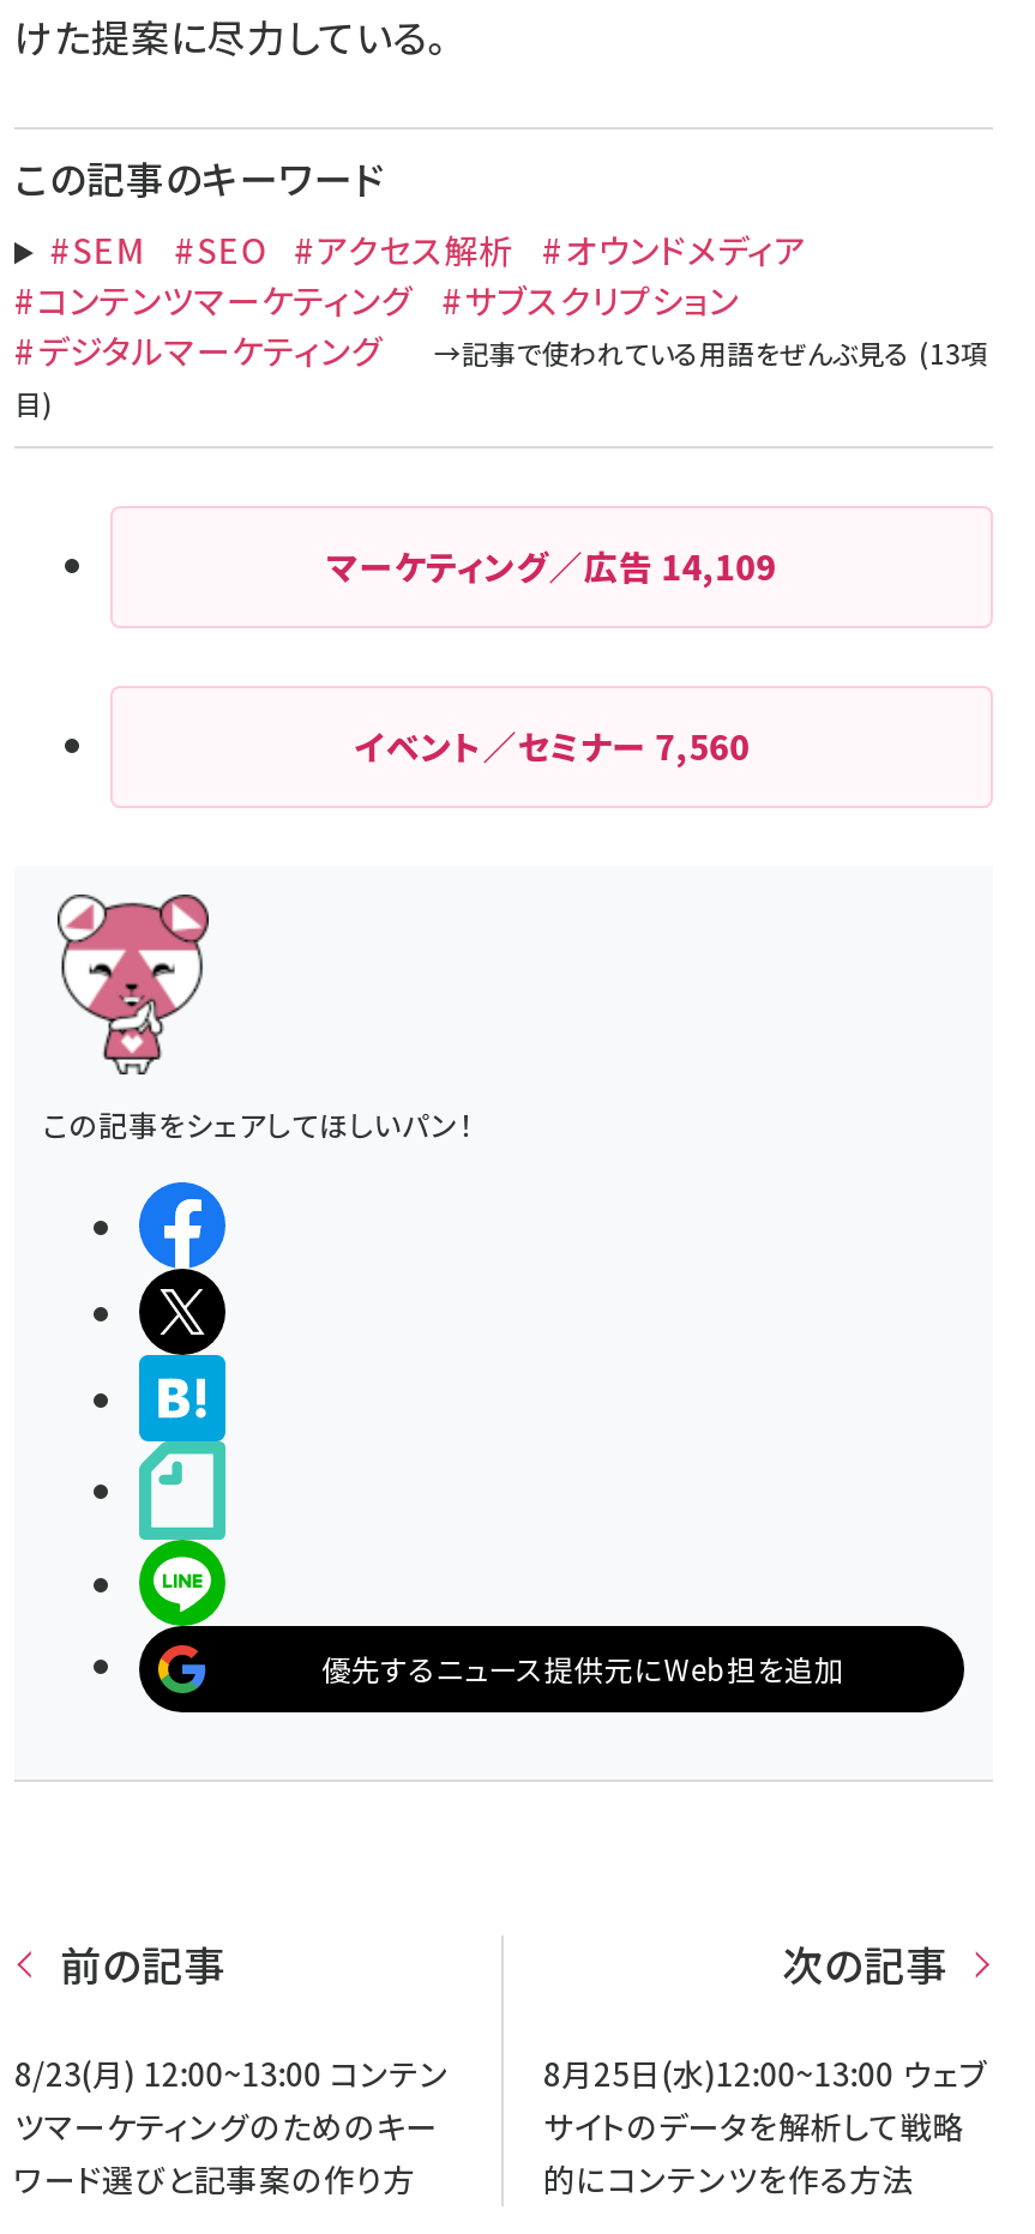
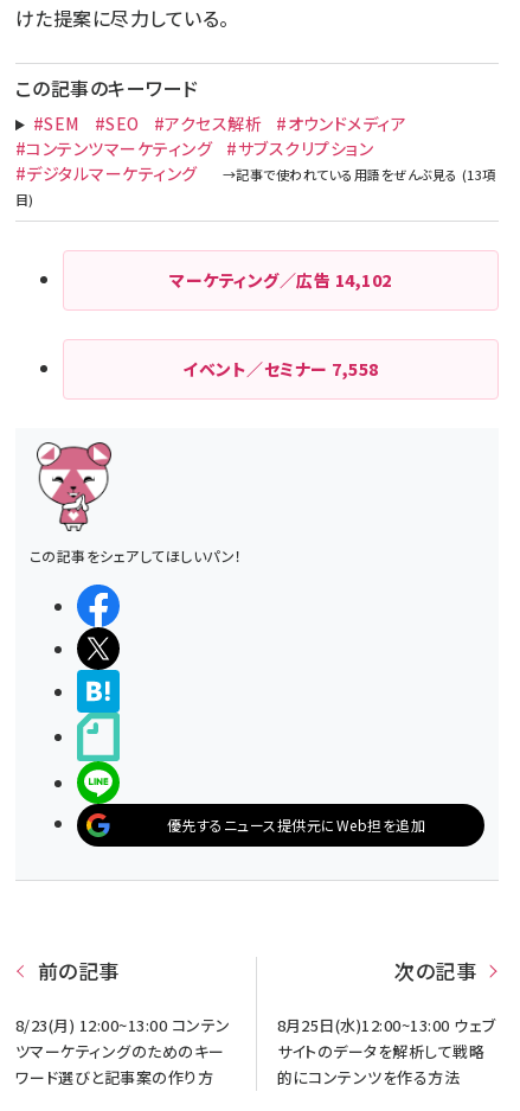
- マーケティング／広告14,109
+ マーケティング／広告14,102

- イベント／セミナー7,560
+ イベント／セミナー7,558
